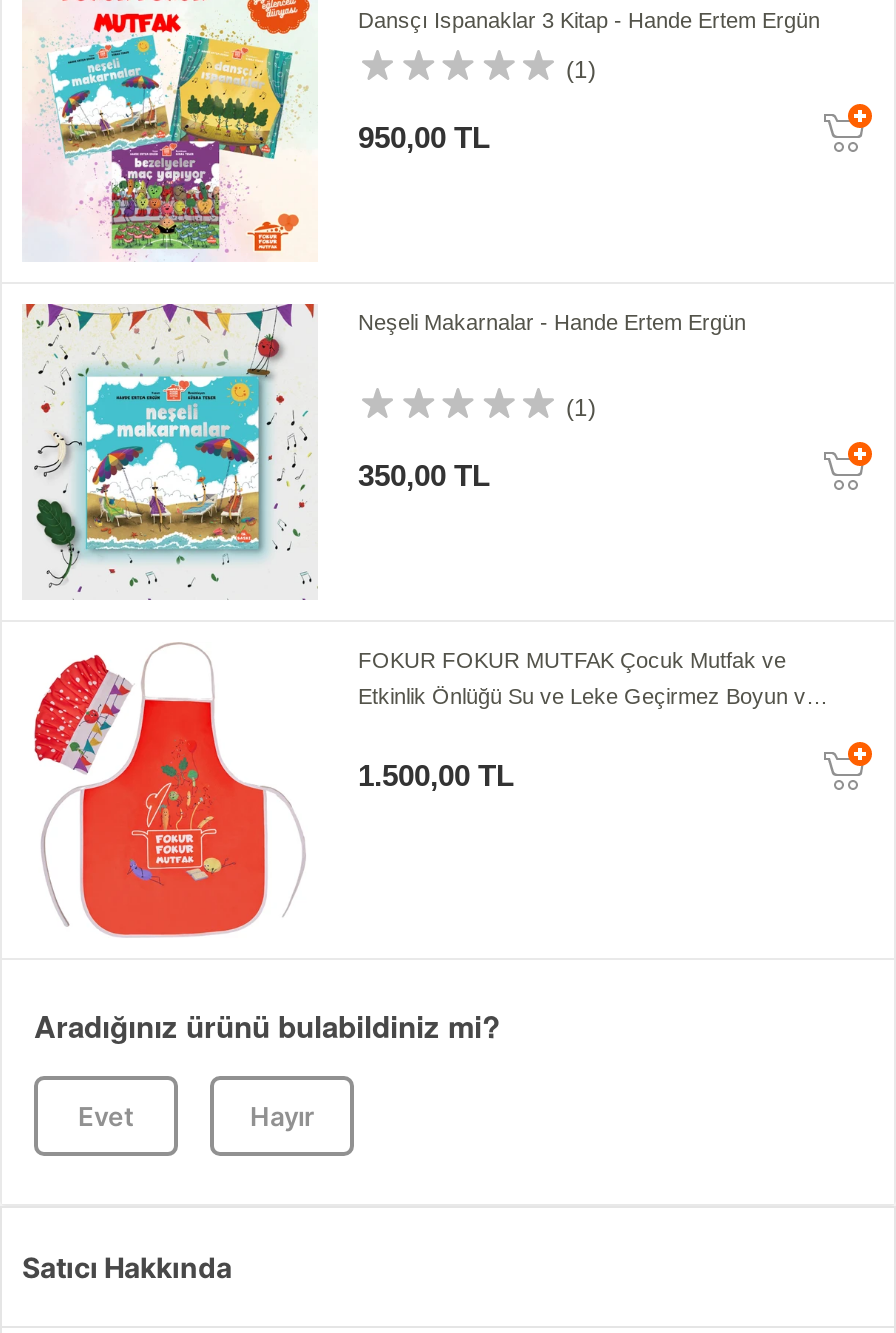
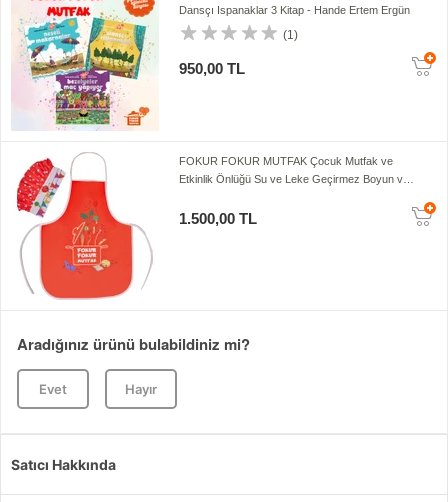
- [image]
- Neşeli Makarnalar - Hande Ertem Ergün
- (1)
- 350,00 TL
